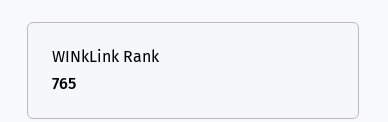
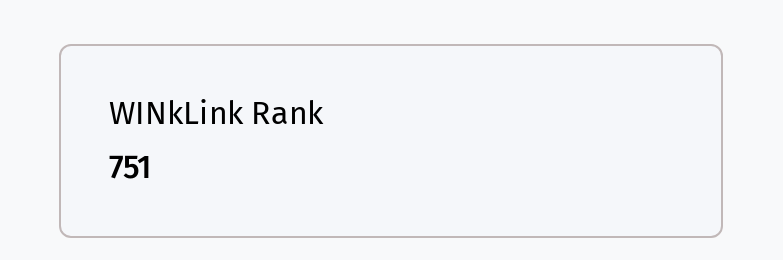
- 765
+ 751
